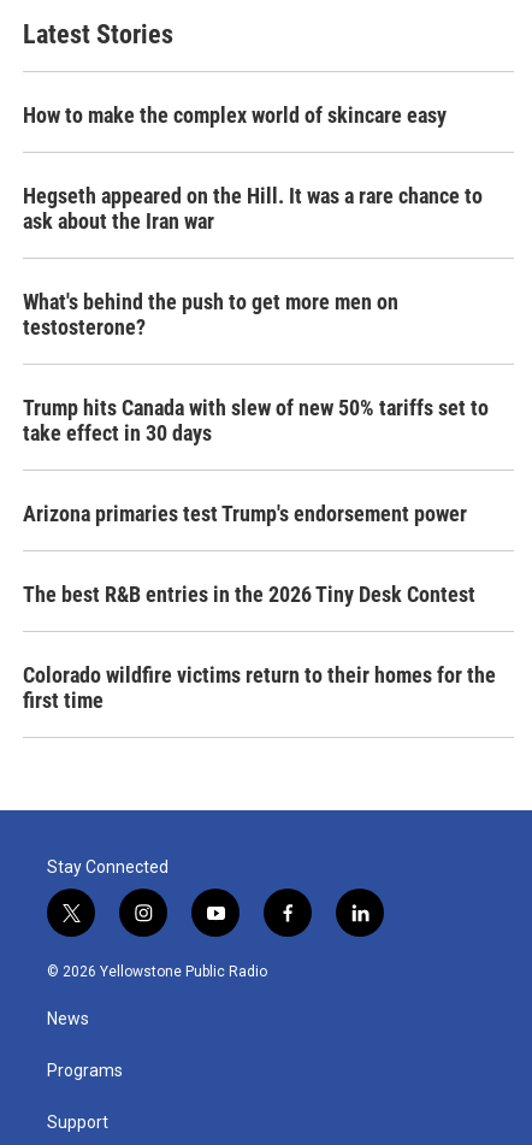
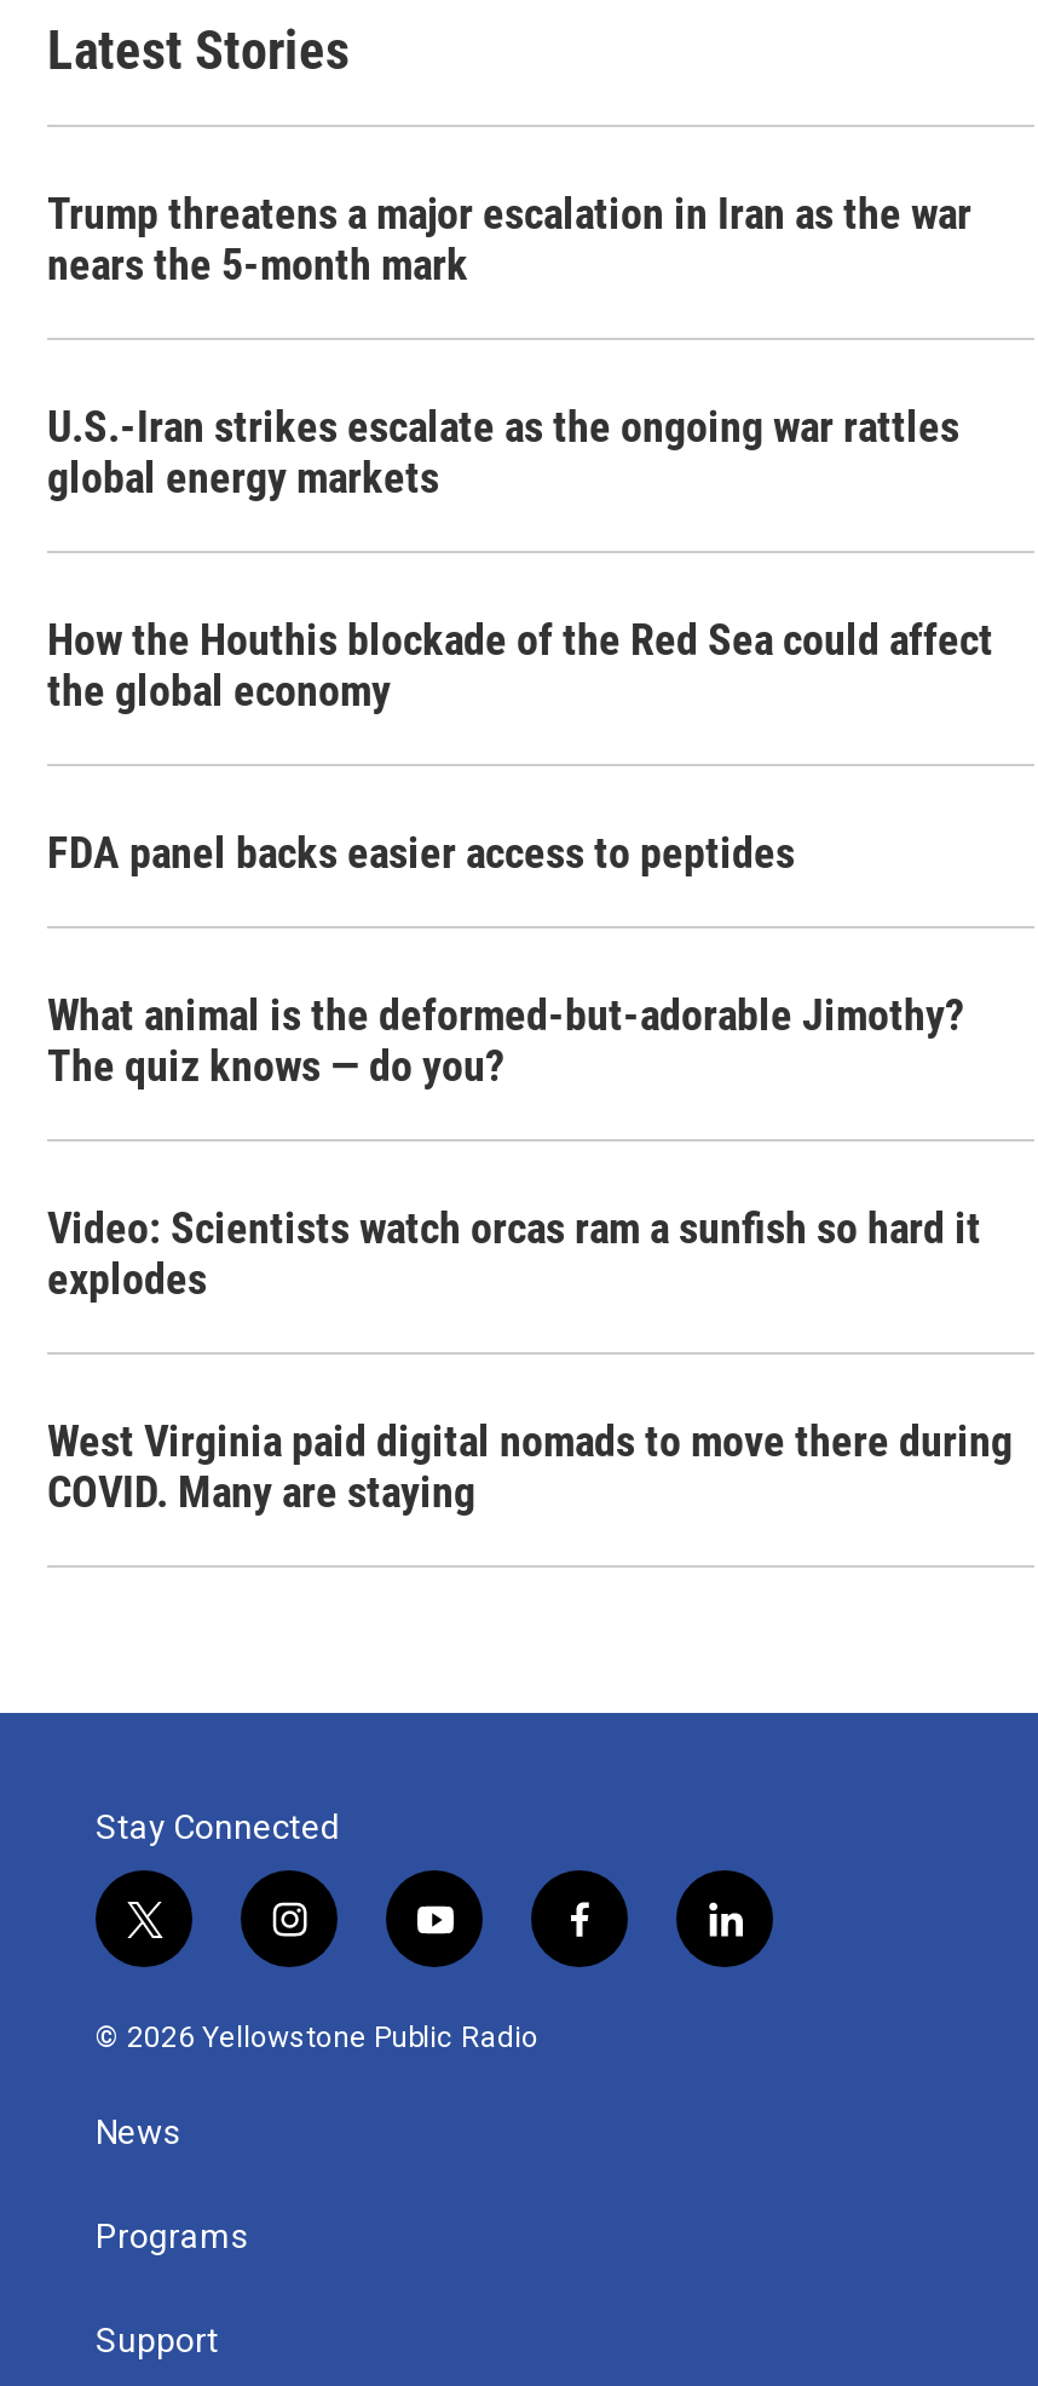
- How to make the complex world of skincare easy
+ Trump threatens a major escalation in Iran as the war
+ nears the 5-month mark

- Hegseth appeared on the Hill. It was a rare chance to
- ask about the Iran war
+ U.S.-Iran strikes escalate as the ongoing war rattles
+ global energy markets

- What's behind the push to get more men on
- testosterone?
+ How the Houthis blockade of the Red Sea could affect
+ the global economy

- Trump hits Canada with slew of new 50% tariffs set to
- take effect in 30 days
+ FDA panel backs easier access to peptides

- Arizona primaries test Trump's endorsement power
+ What animal is the deformed-but-adorable Jimothy?
+ The quiz knows — do you?

- The best R&B entries in the 2026 Tiny Desk Contest
+ Video: Scientists watch orcas ram a sunfish so hard it
+ explodes

- Colorado wildfire victims return to their homes for the
- first time
+ West Virginia paid digital nomads to move there during
+ COVID. Many are staying
